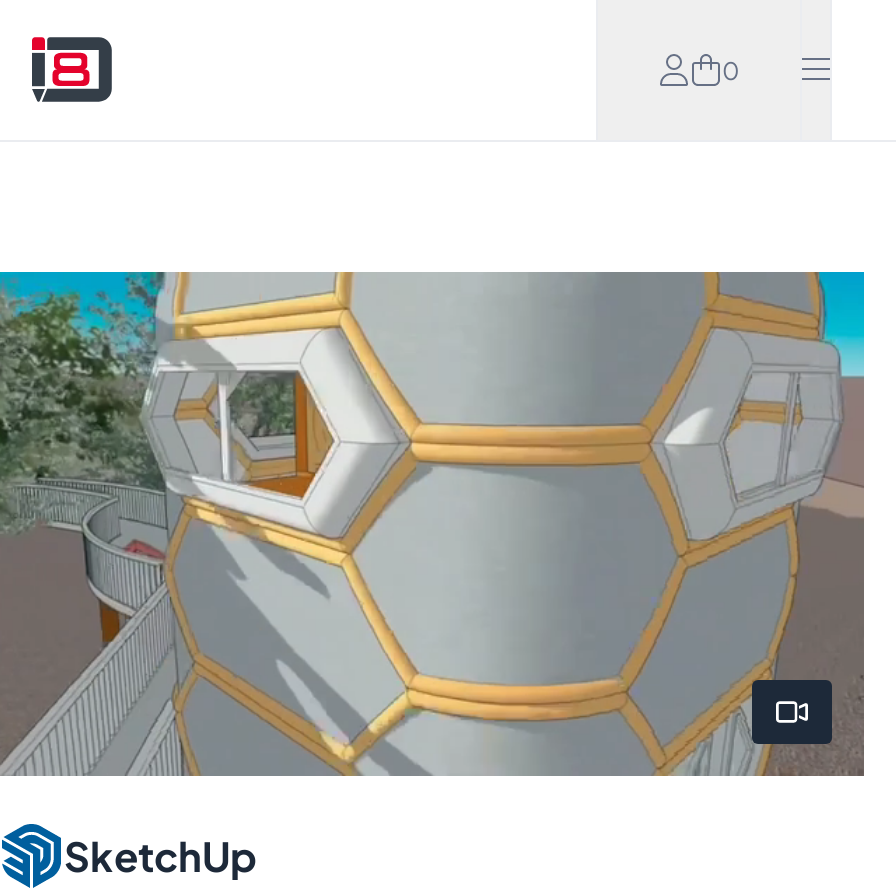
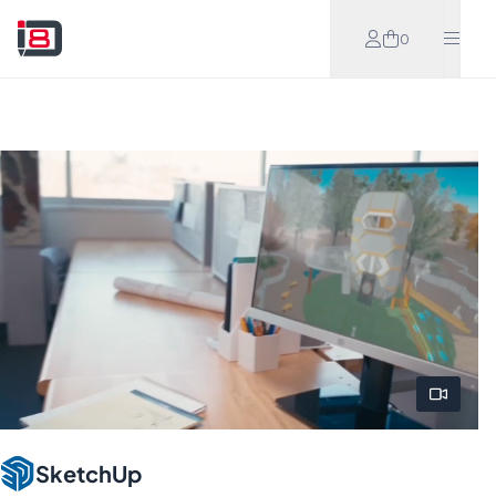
- [image]
+ [image]
